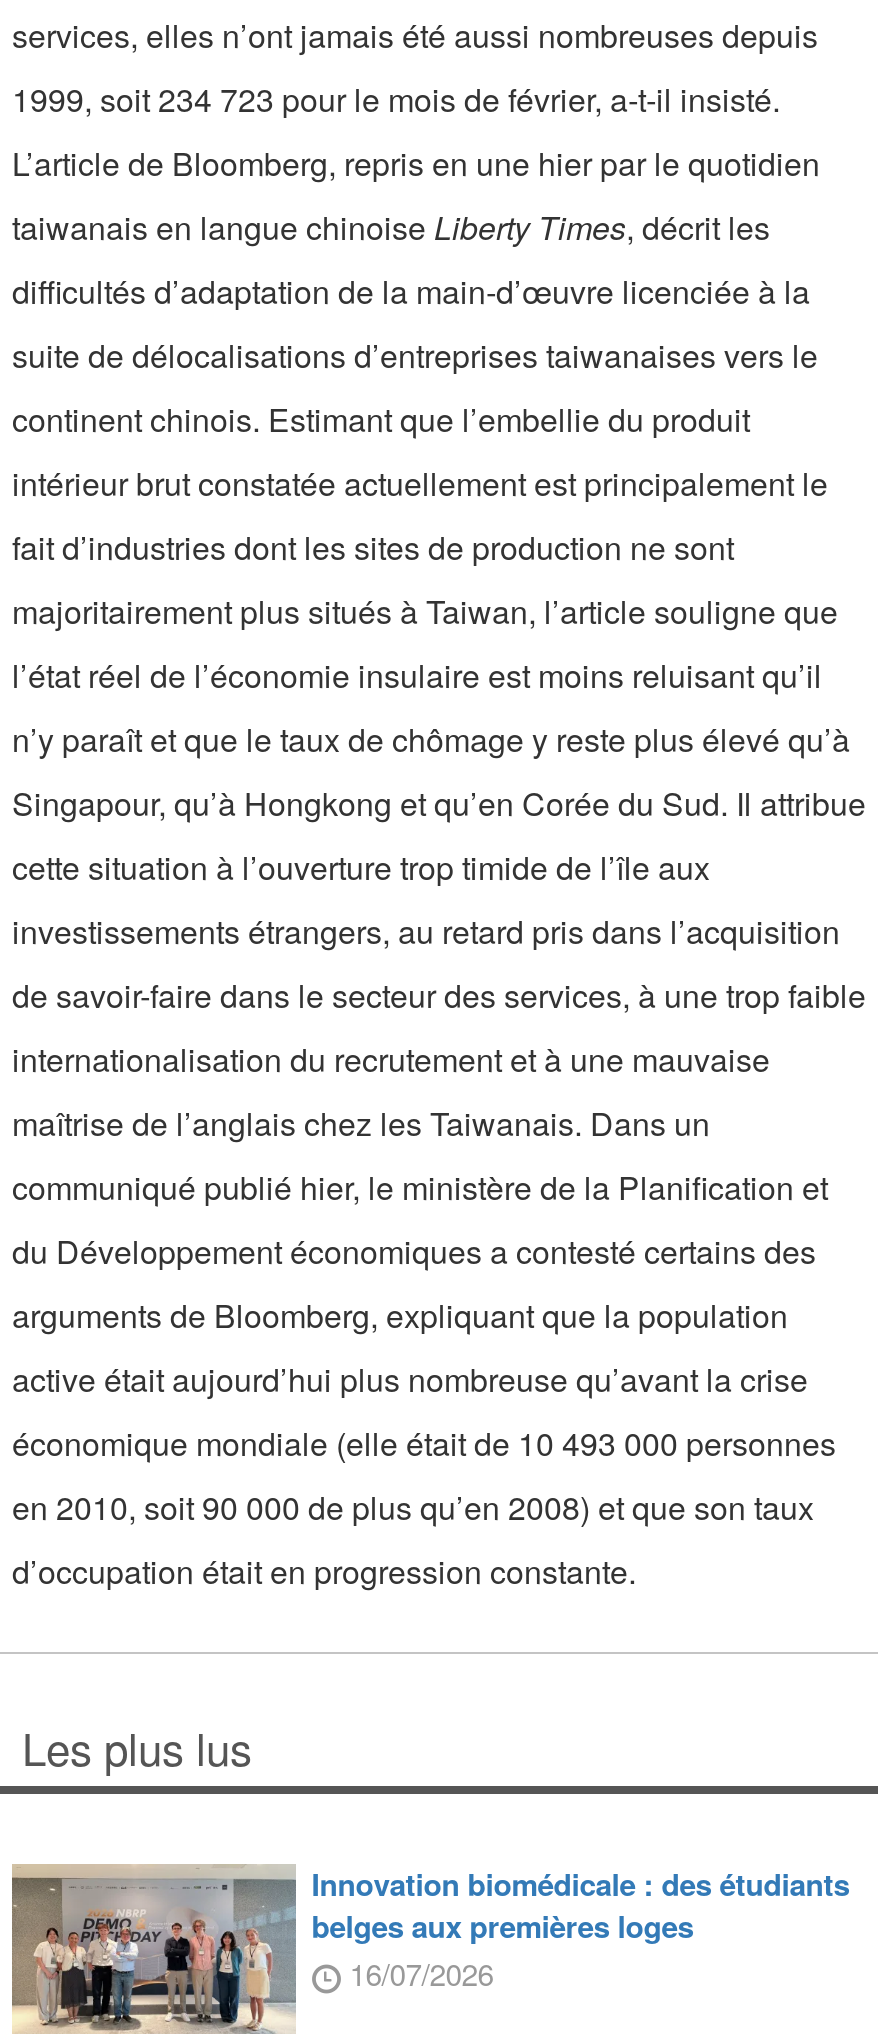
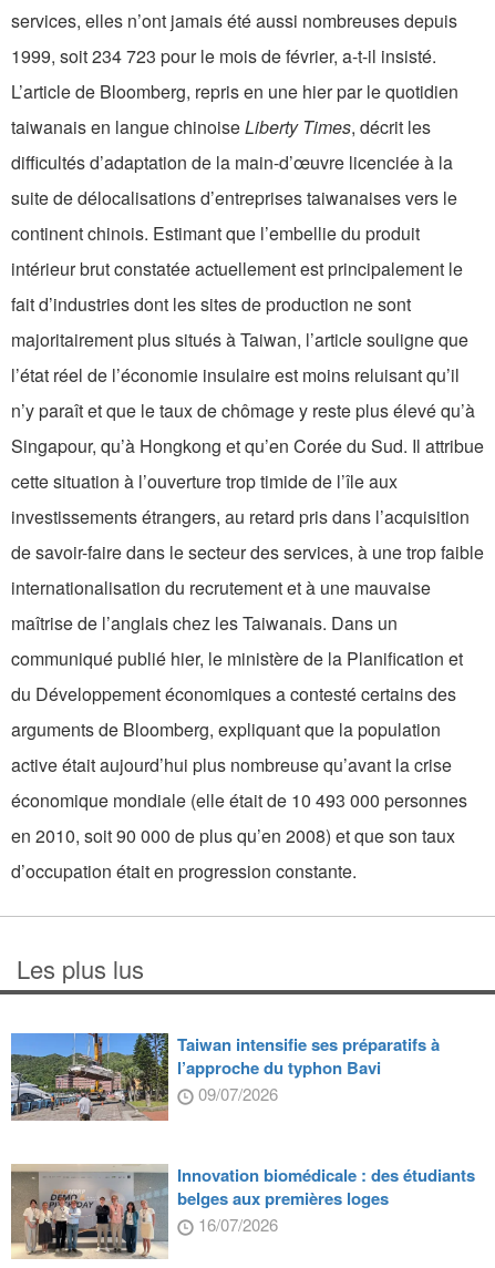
+ [image]
+ Taiwan intensifie ses préparatifs à
+ l’approche du typhon Bavi
+ 09/07/2026
